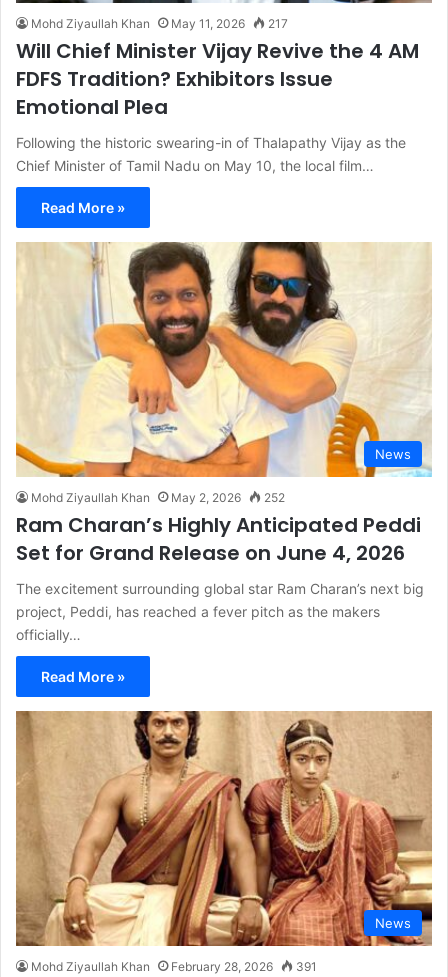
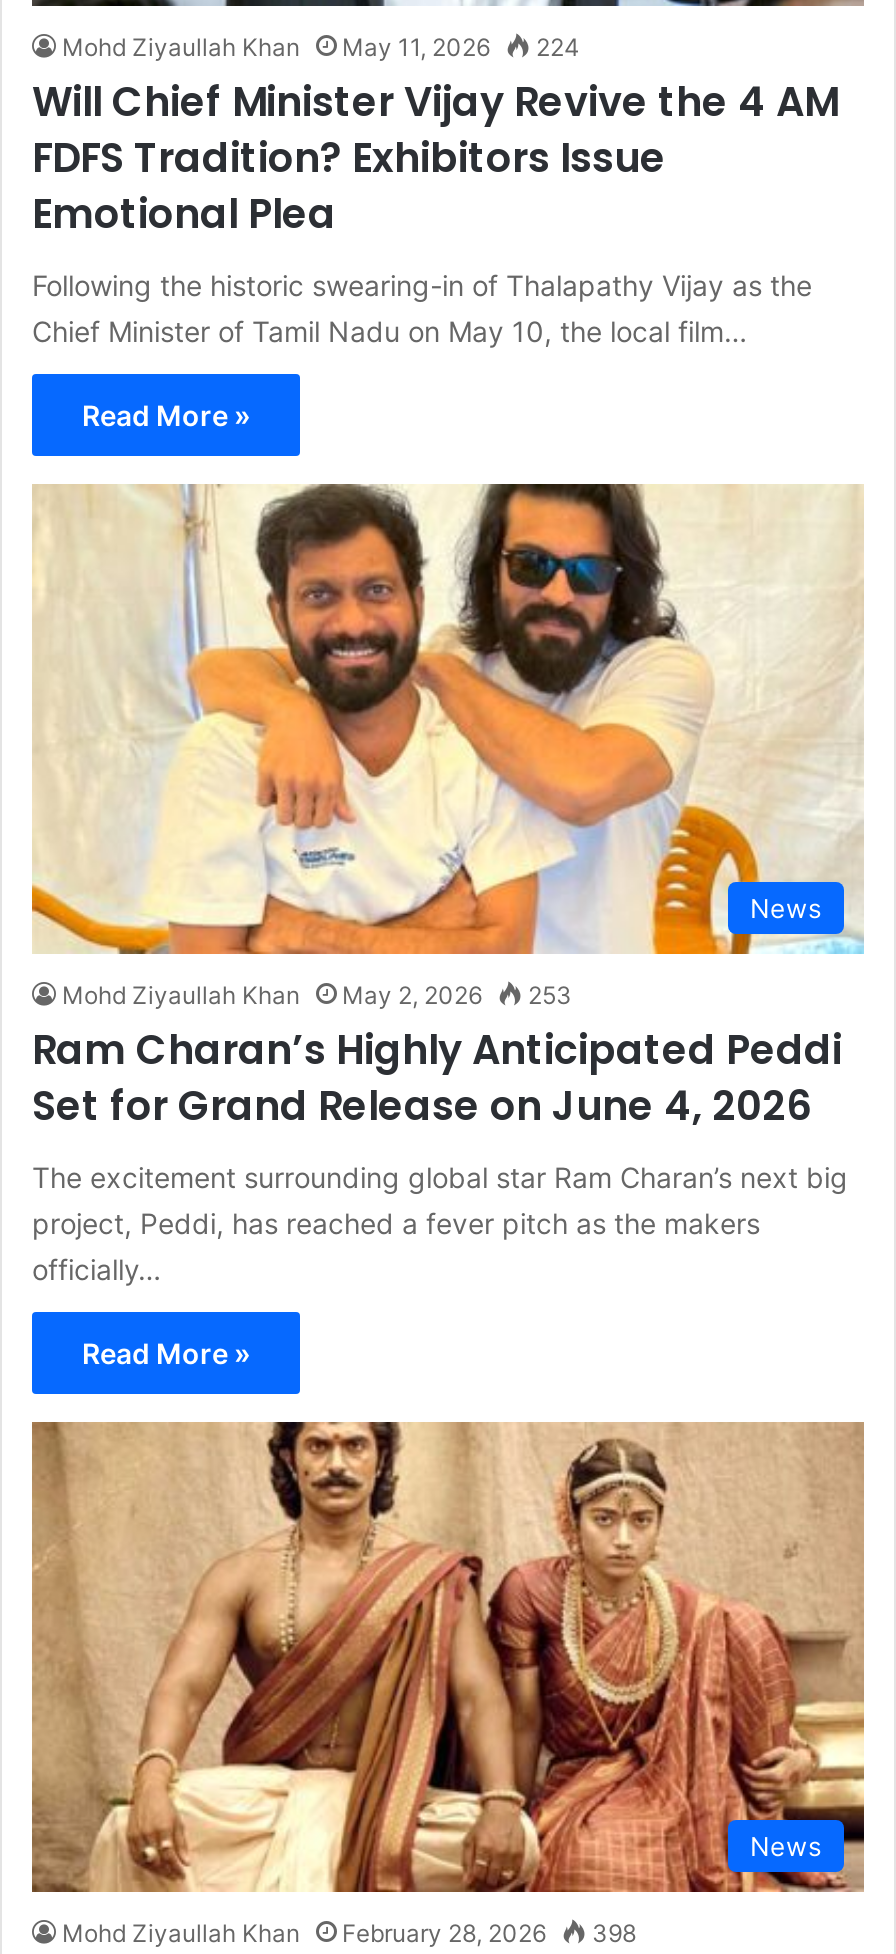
- Mohd Ziyaullah Khan May 11, 2026 217
+ Mohd Ziyaullah Khan May 11, 2026 224

- Mohd Ziyaullah Khan May 2, 2026 252
+ Mohd Ziyaullah Khan May 2, 2026 253

- Mohd Ziyaullah Khan February 28, 2026 391
+ Mohd Ziyaullah Khan February 28, 2026 398
